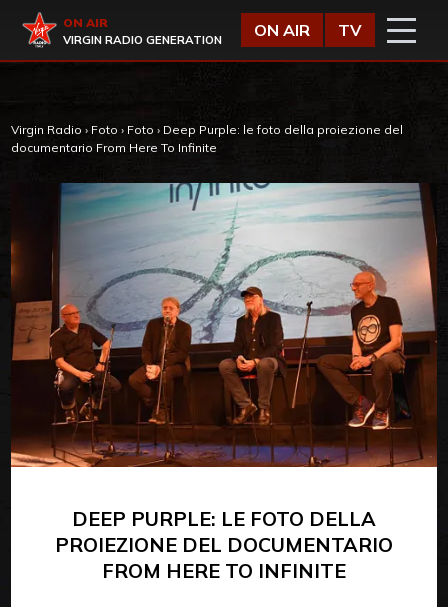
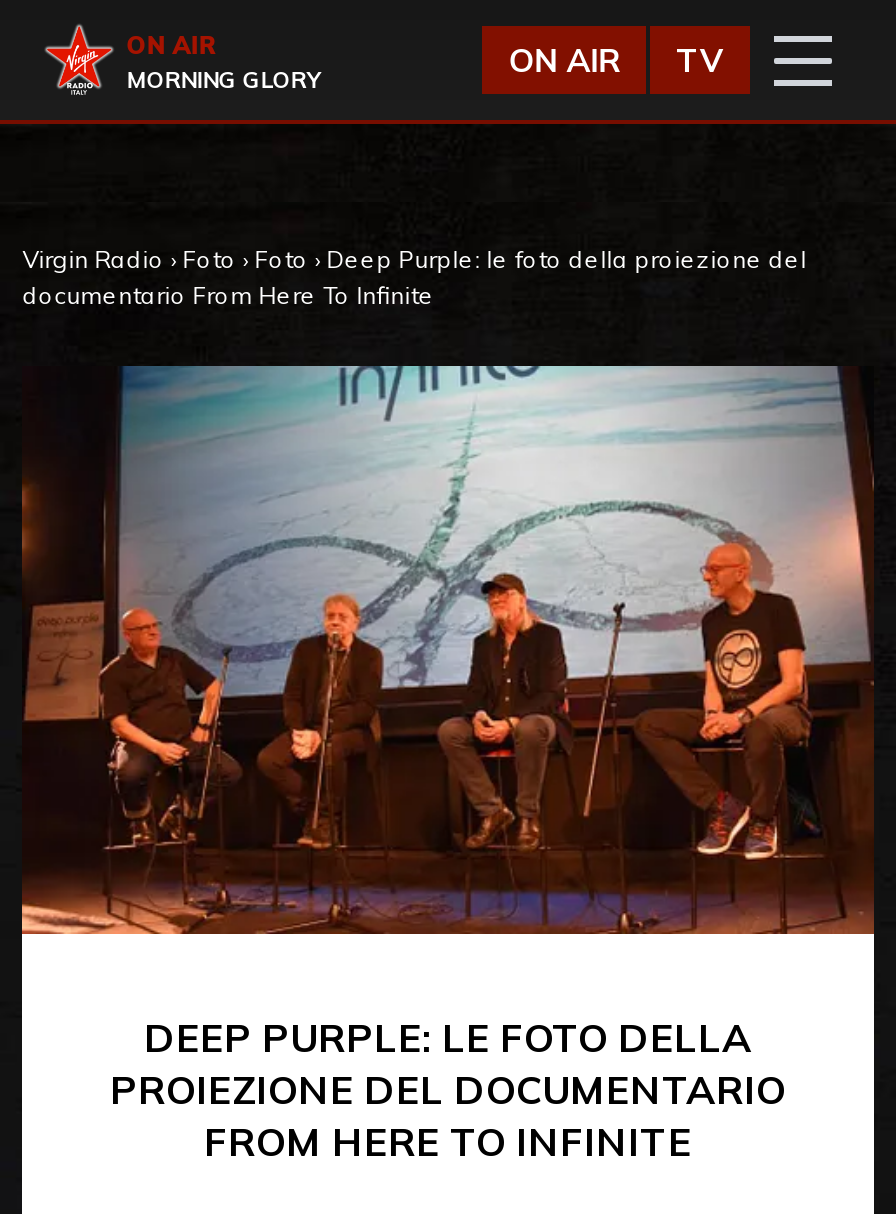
- VIRGIN RADIO GENERATION
+ MORNING GLORY
